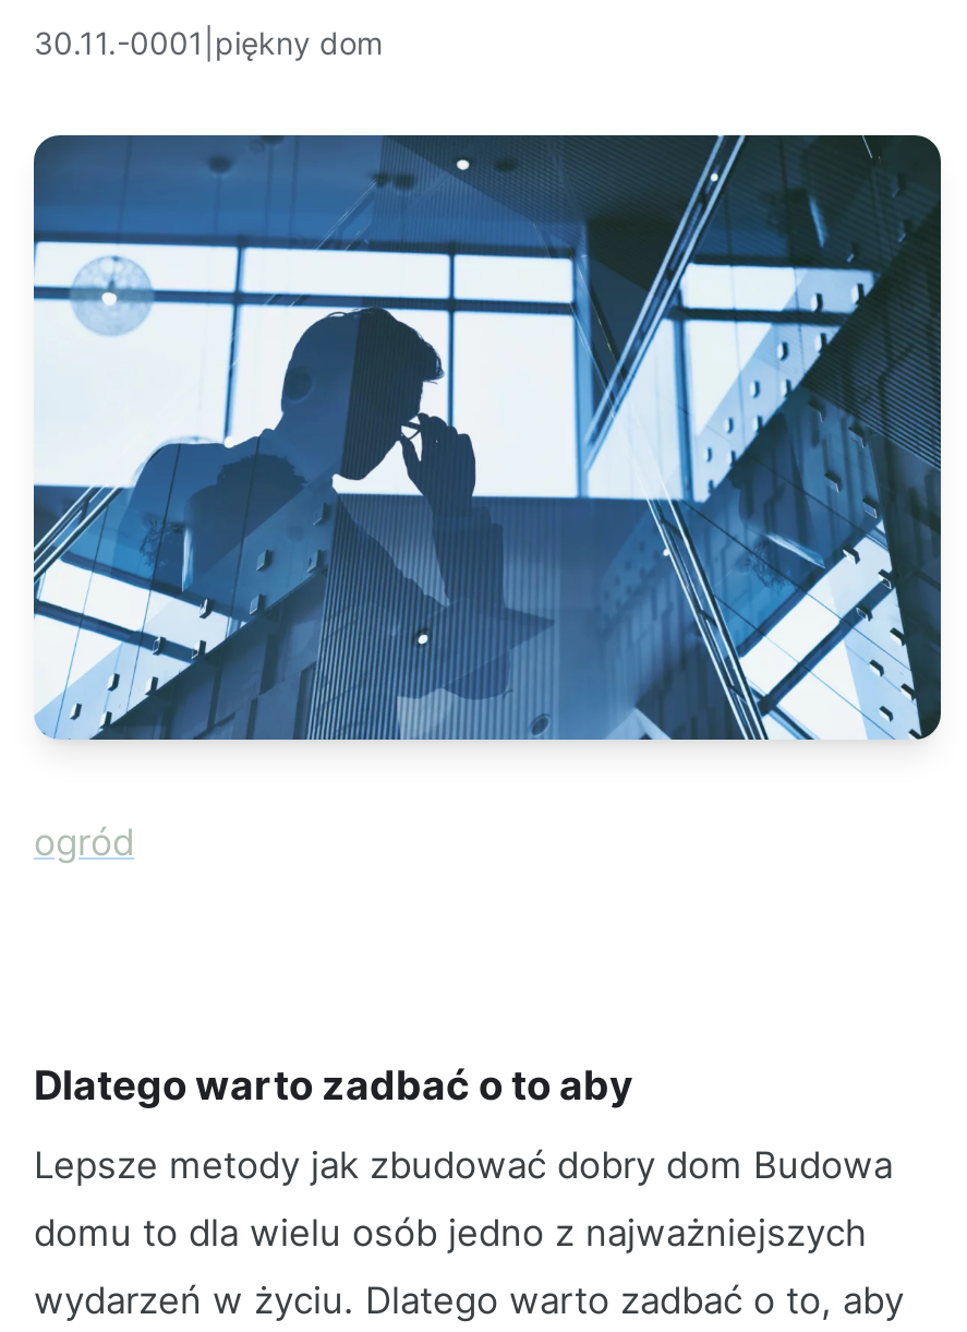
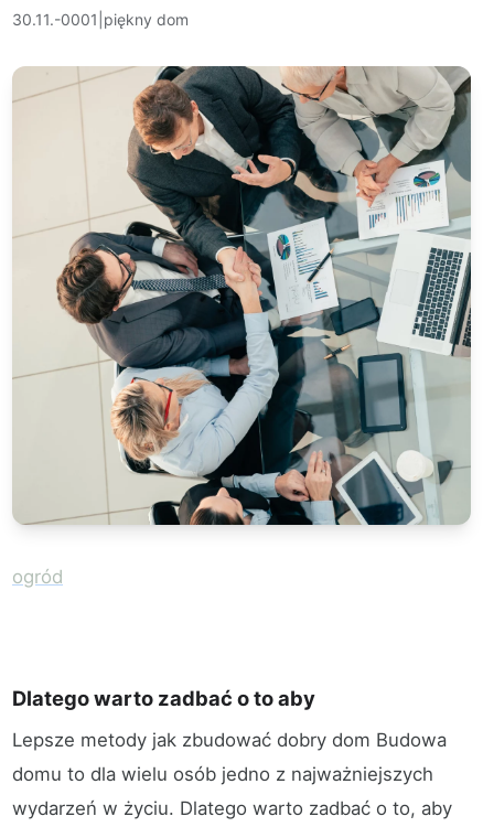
- [image]
+ [image]
